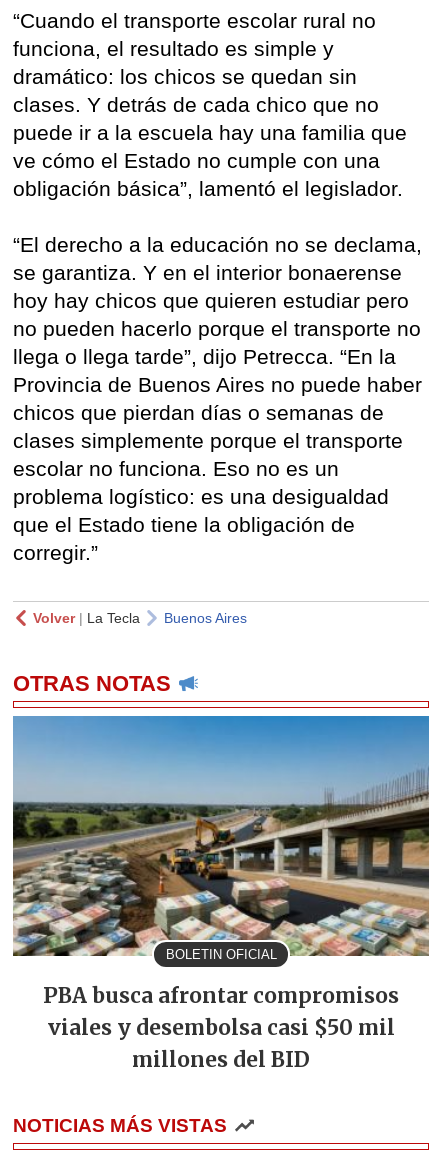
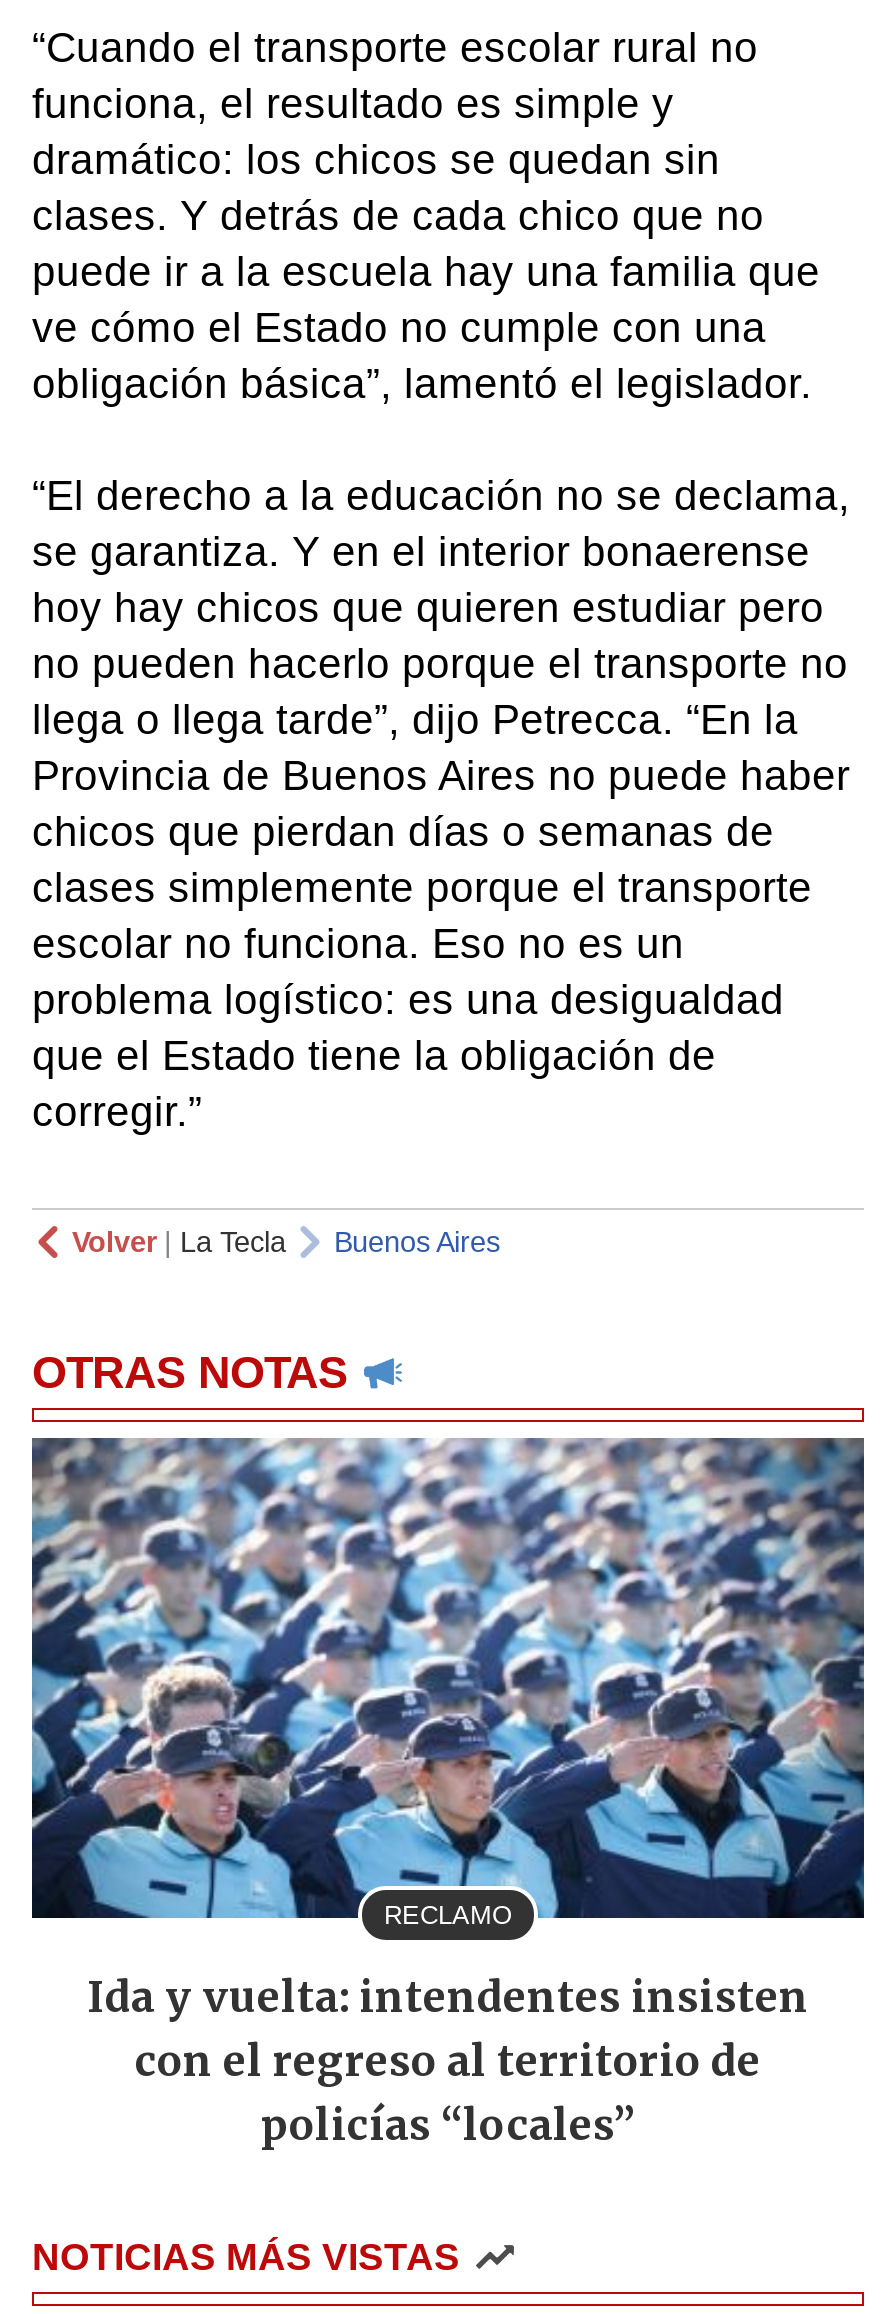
- [image]
- BOLETIN OFICIAL
+ [image]
+ RECLAMO

- PBA busca afrontar compromisos
- viales y desembolsa casi $50 mil
- millones del BID
+ Ida y vuelta: intendentes insisten
+ con el regreso al territorio de
+ policías “locales”
